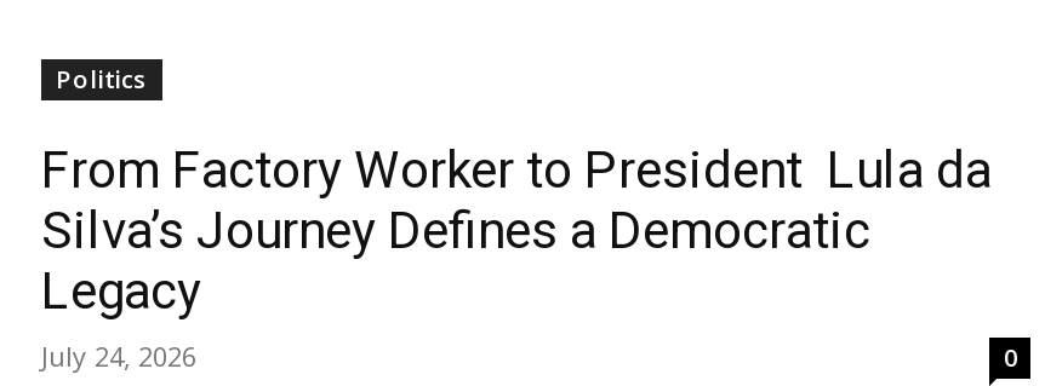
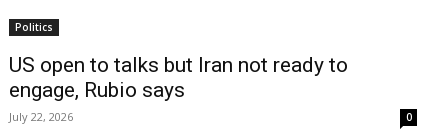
- From Factory Worker to President Lula da
- Silva’s Journey Defines a Democratic
- Legacy
- July 24, 2026
+ US open to talks but Iran not ready to
+ engage, Rubio says
+ July 22, 2026
